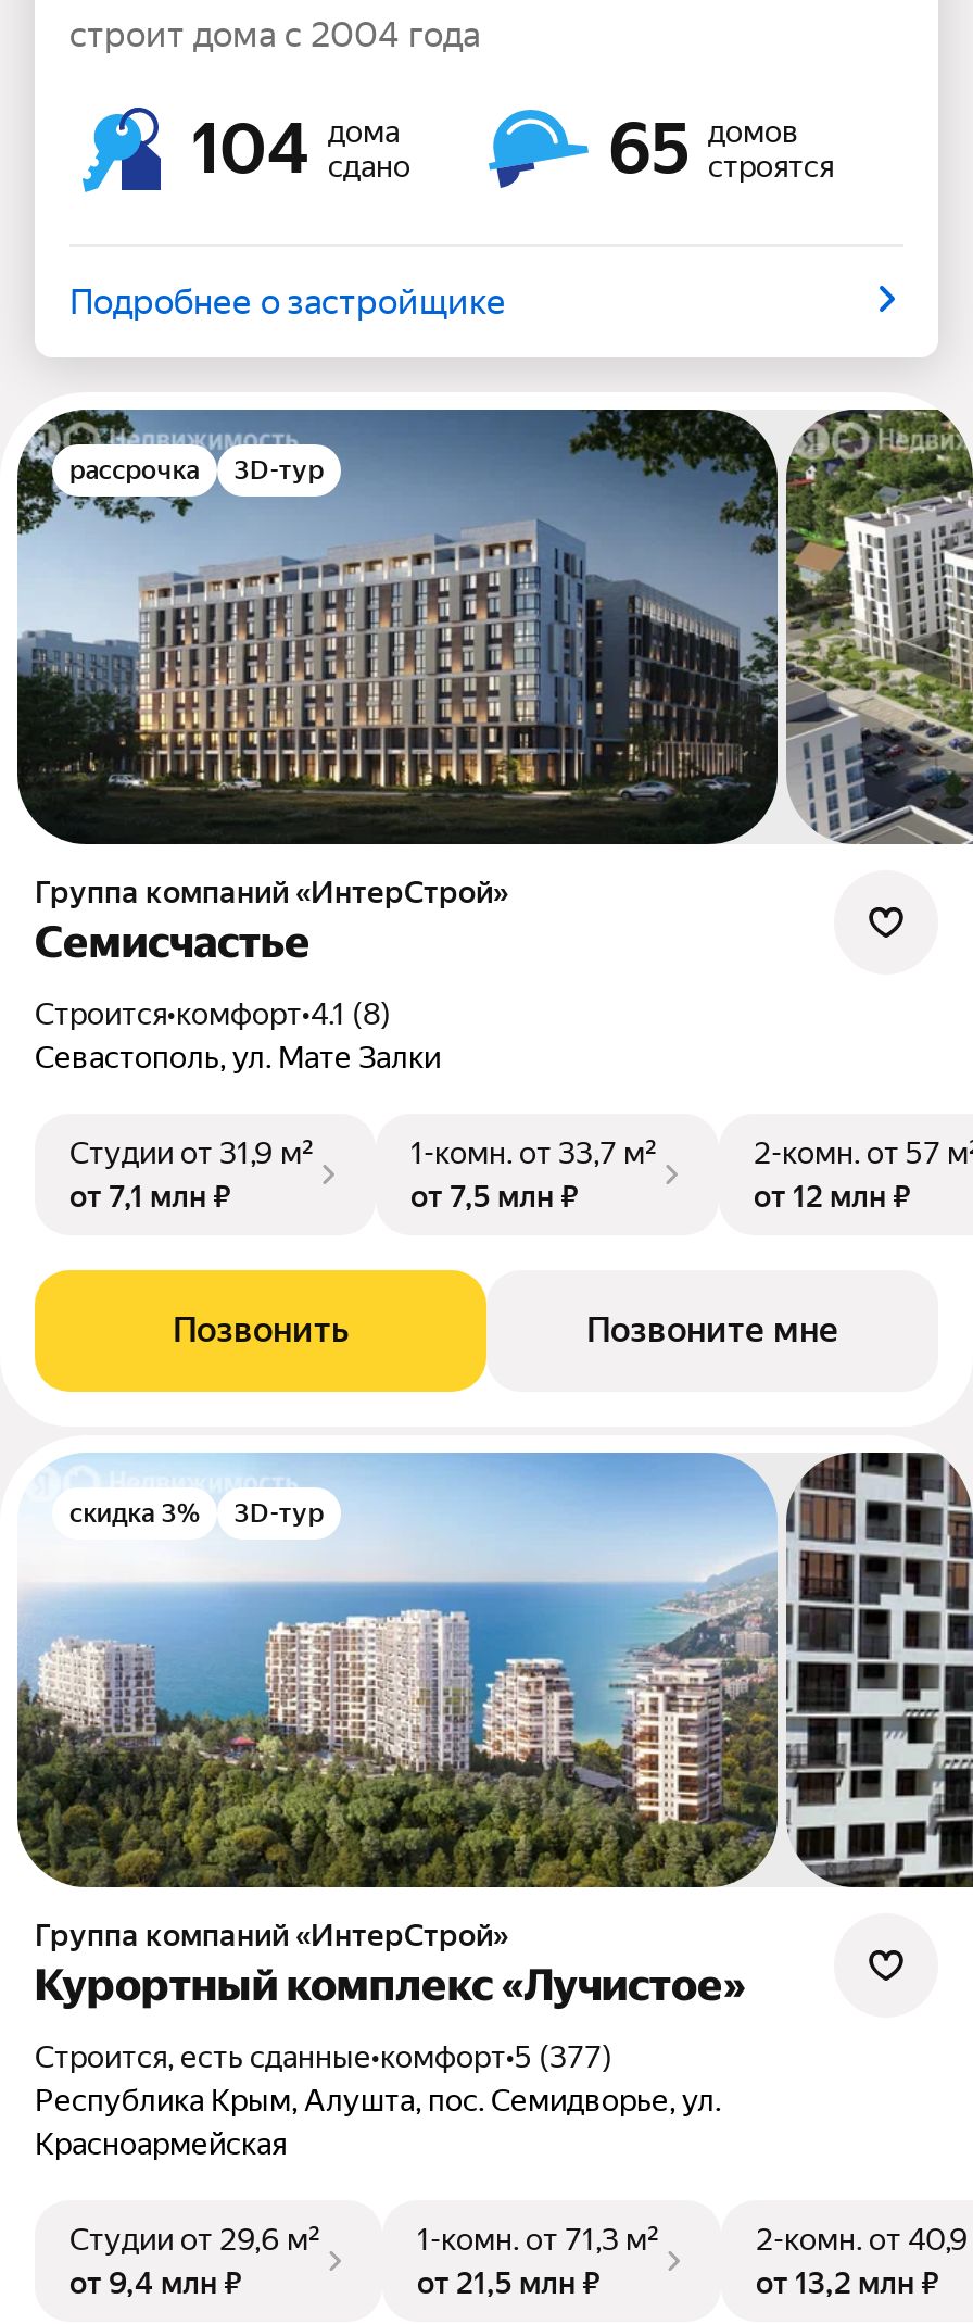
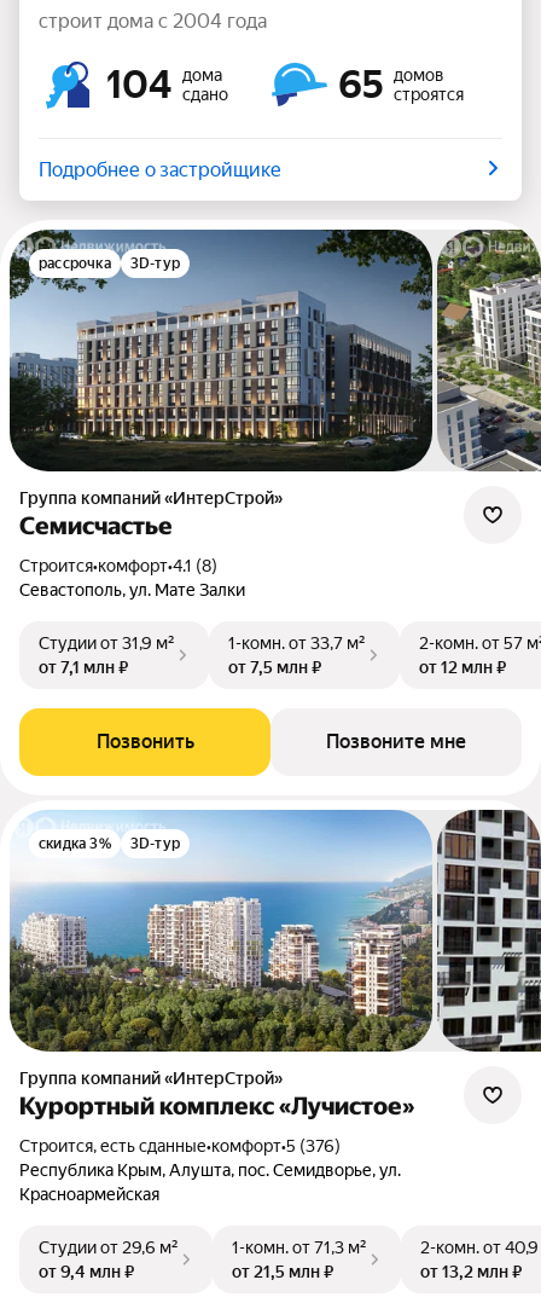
- Строится, есть сданные•комфорт•5 (377)
+ Строится, есть сданные•комфорт•5 (376)
